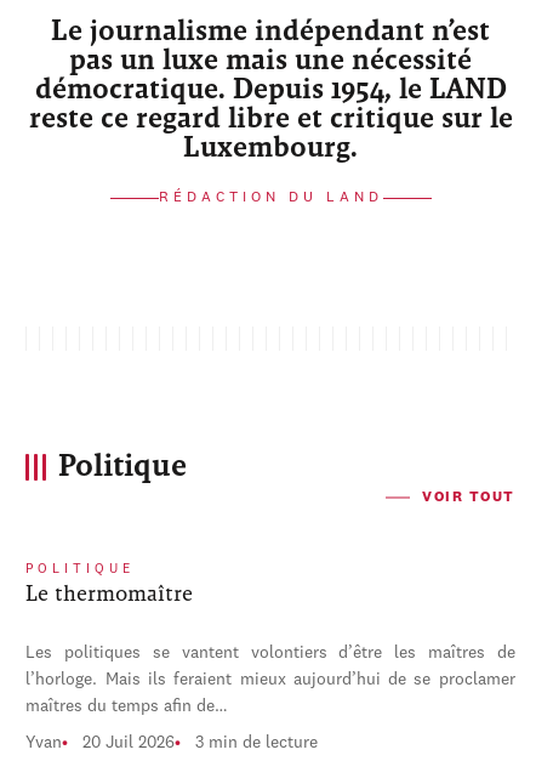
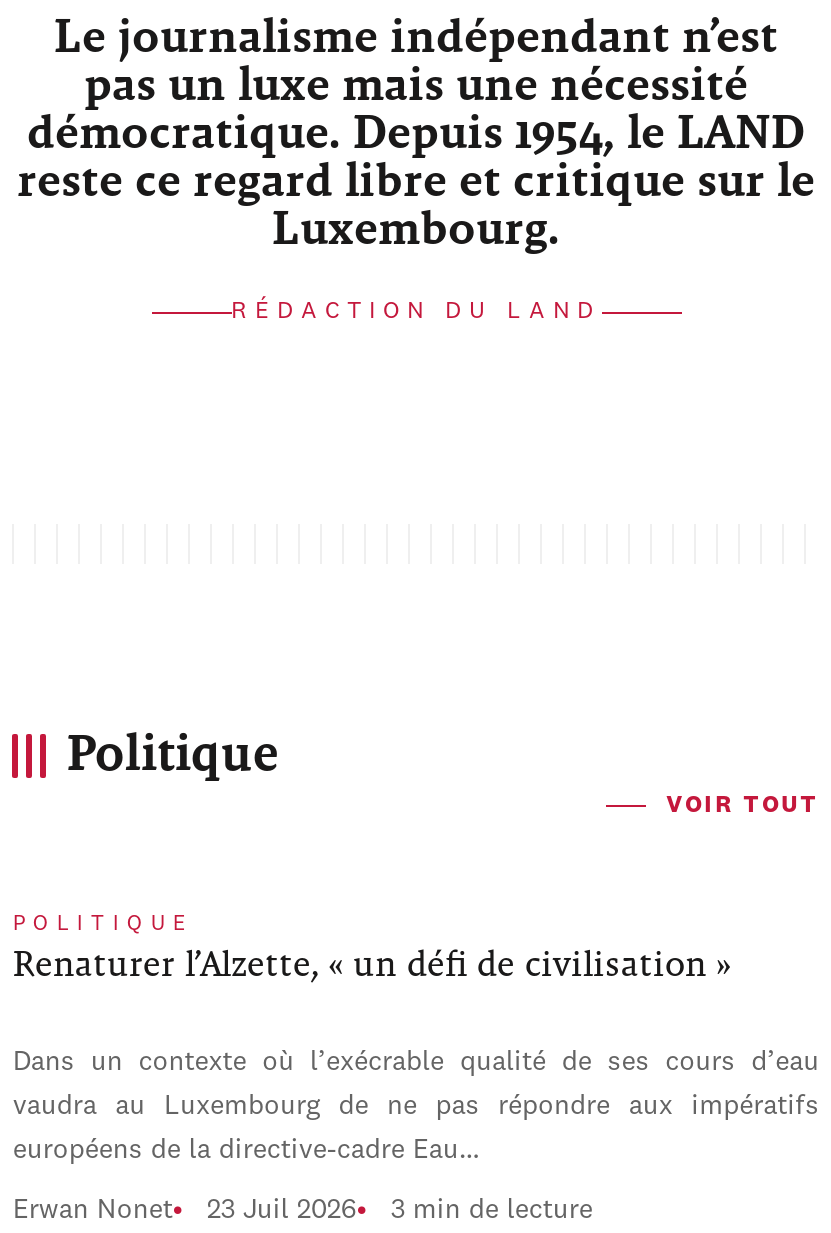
- Le thermomaître
+ Renaturer l’Alzette, « un défi de civilisation »

- Les politiques se vantent volontiers d’être les maîtres de
+ Dans un contexte où l’exécrable qualité de ses cours d’eau

- l’horloge. Mais ils feraient mieux aujourd’hui de se proclamer
+ vaudra au Luxembourg de ne pas répondre aux impératifs

- maîtres du temps afin de…
+ européens de la directive-cadre Eau…

- Yvan
- 20 Juil 2026
+ Erwan Nonet
+ 23 Juil 2026
